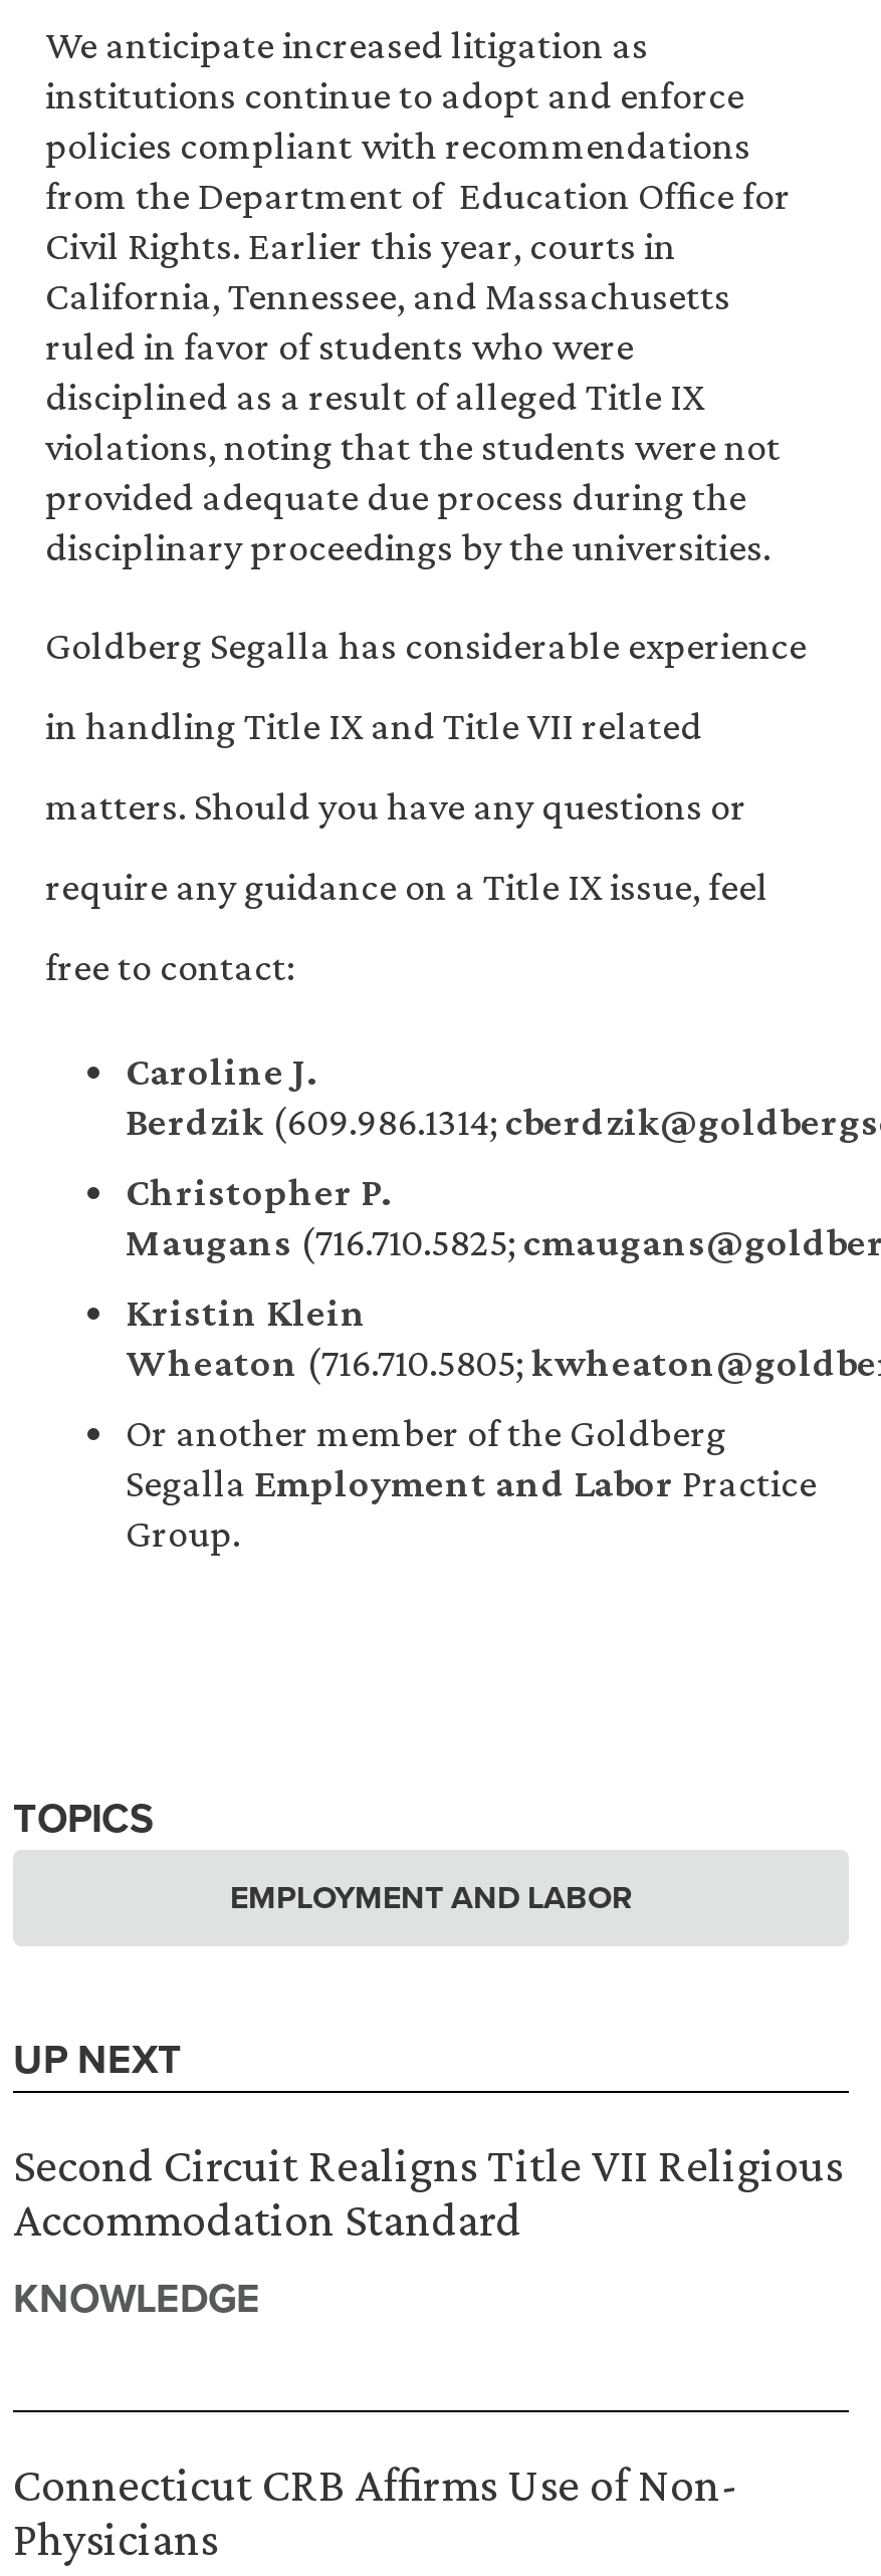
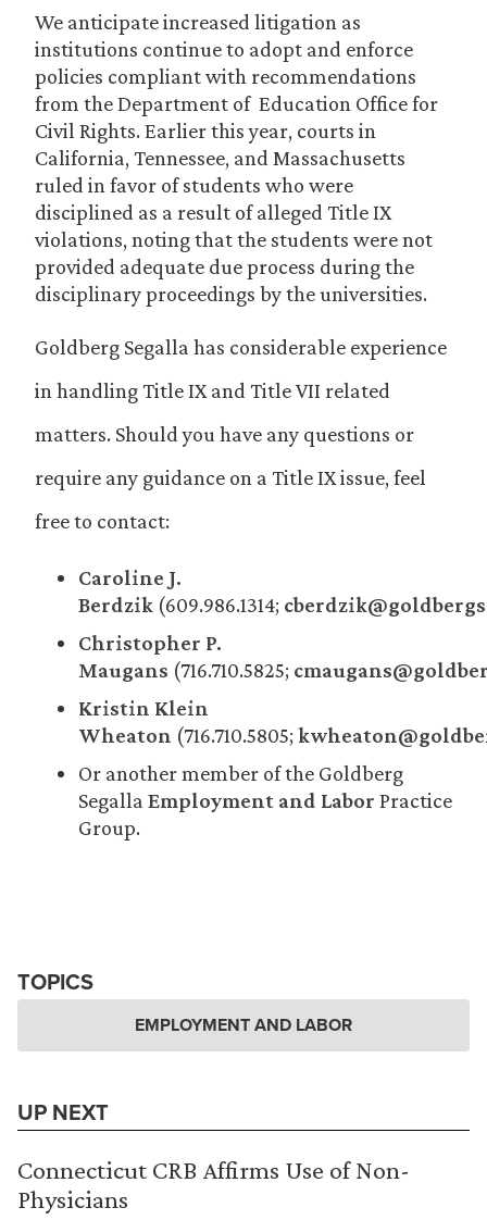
- Second Circuit Realigns Title VII Religious
- Accommodation Standard
- KNOWLEDGE
